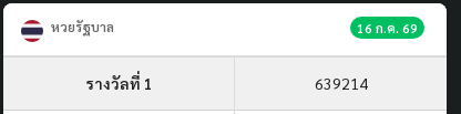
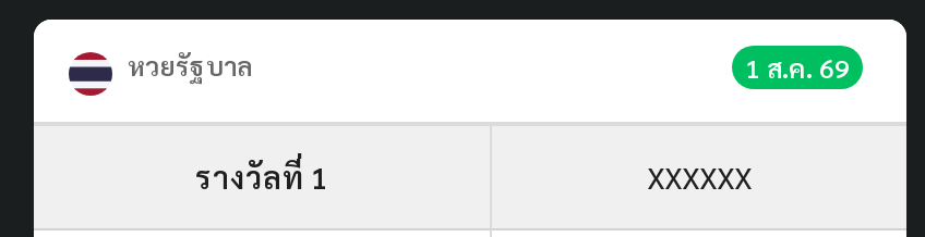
- 16 ก.ค. 69
+ 1 ส.ค. 69

- 639214
+ XXXXXX
